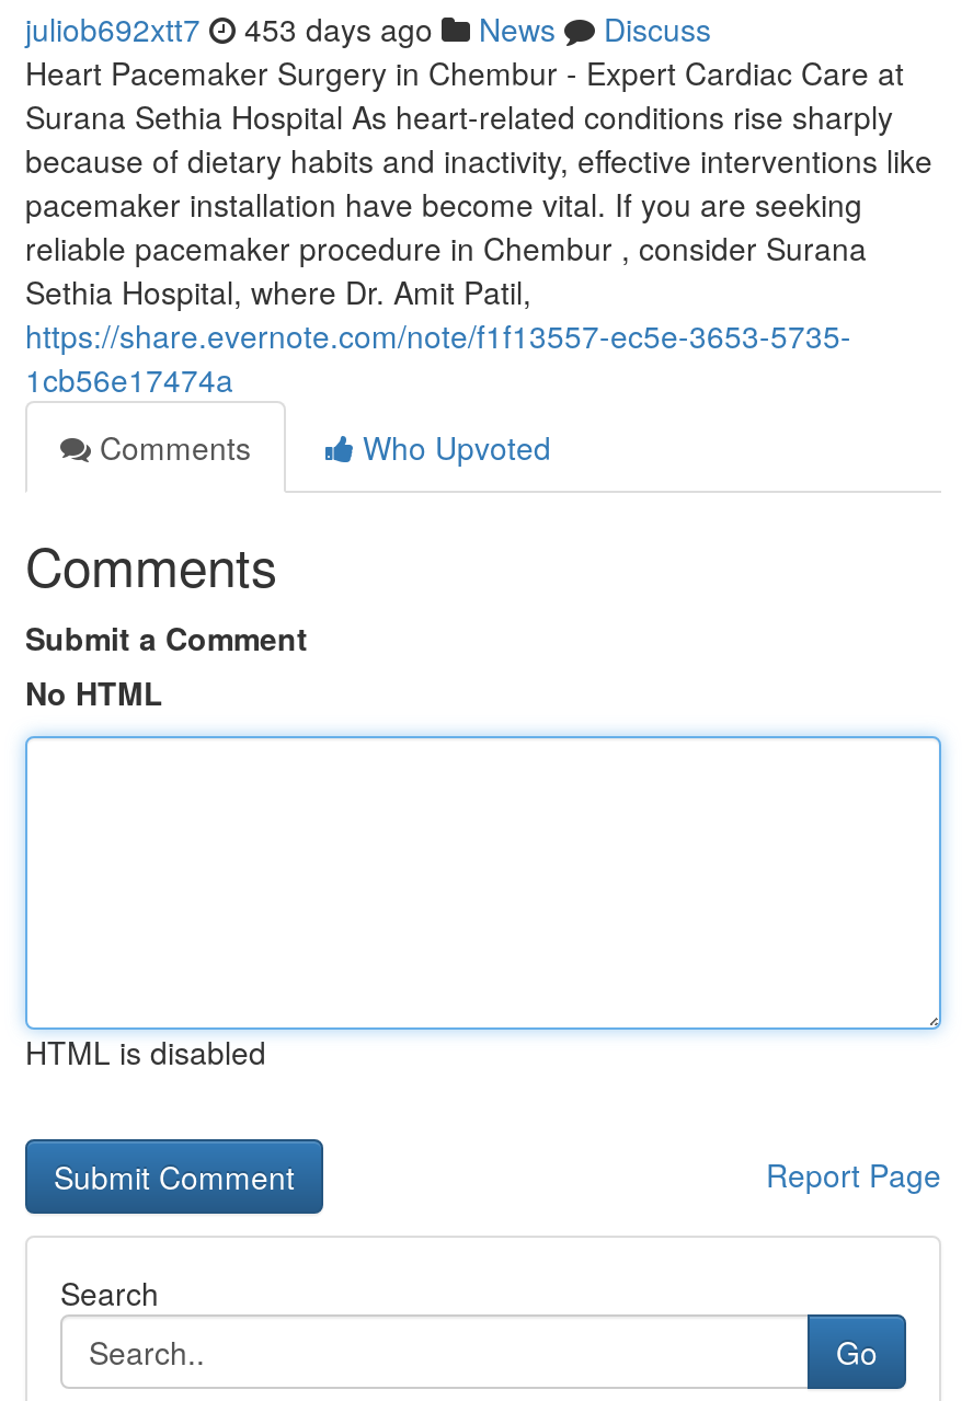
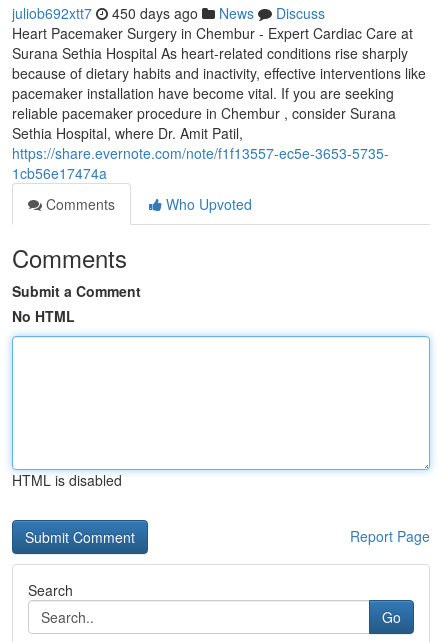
- juliob692xtt7 453 days ago News Discuss
+ juliob692xtt7 450 days ago News Discuss
